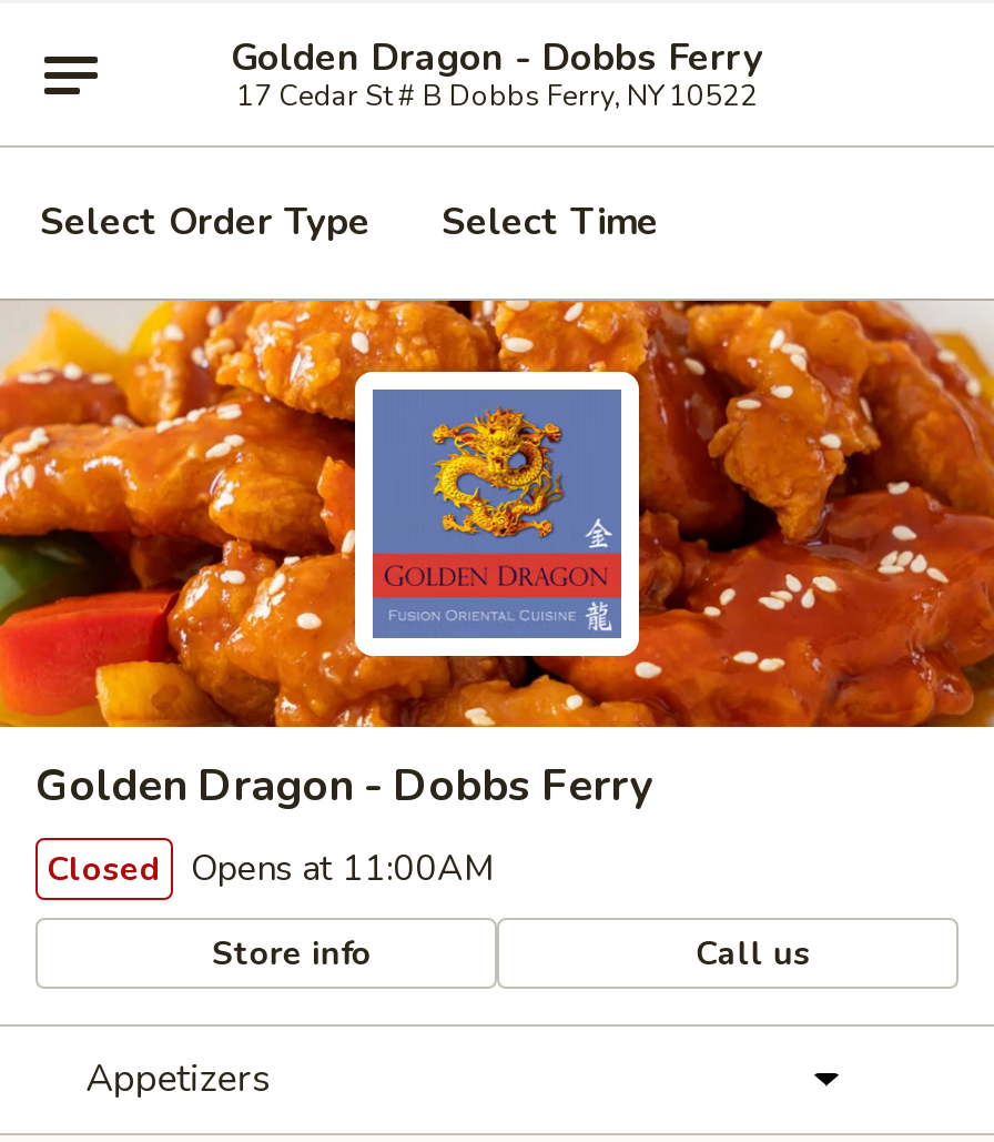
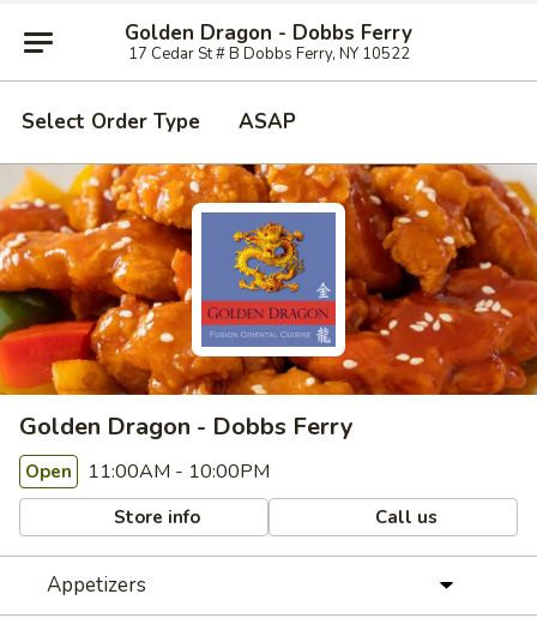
- Select Time
+ ASAP

- Closed Opens at 11:00AM
+ Open 11:00AM - 10:00PM
